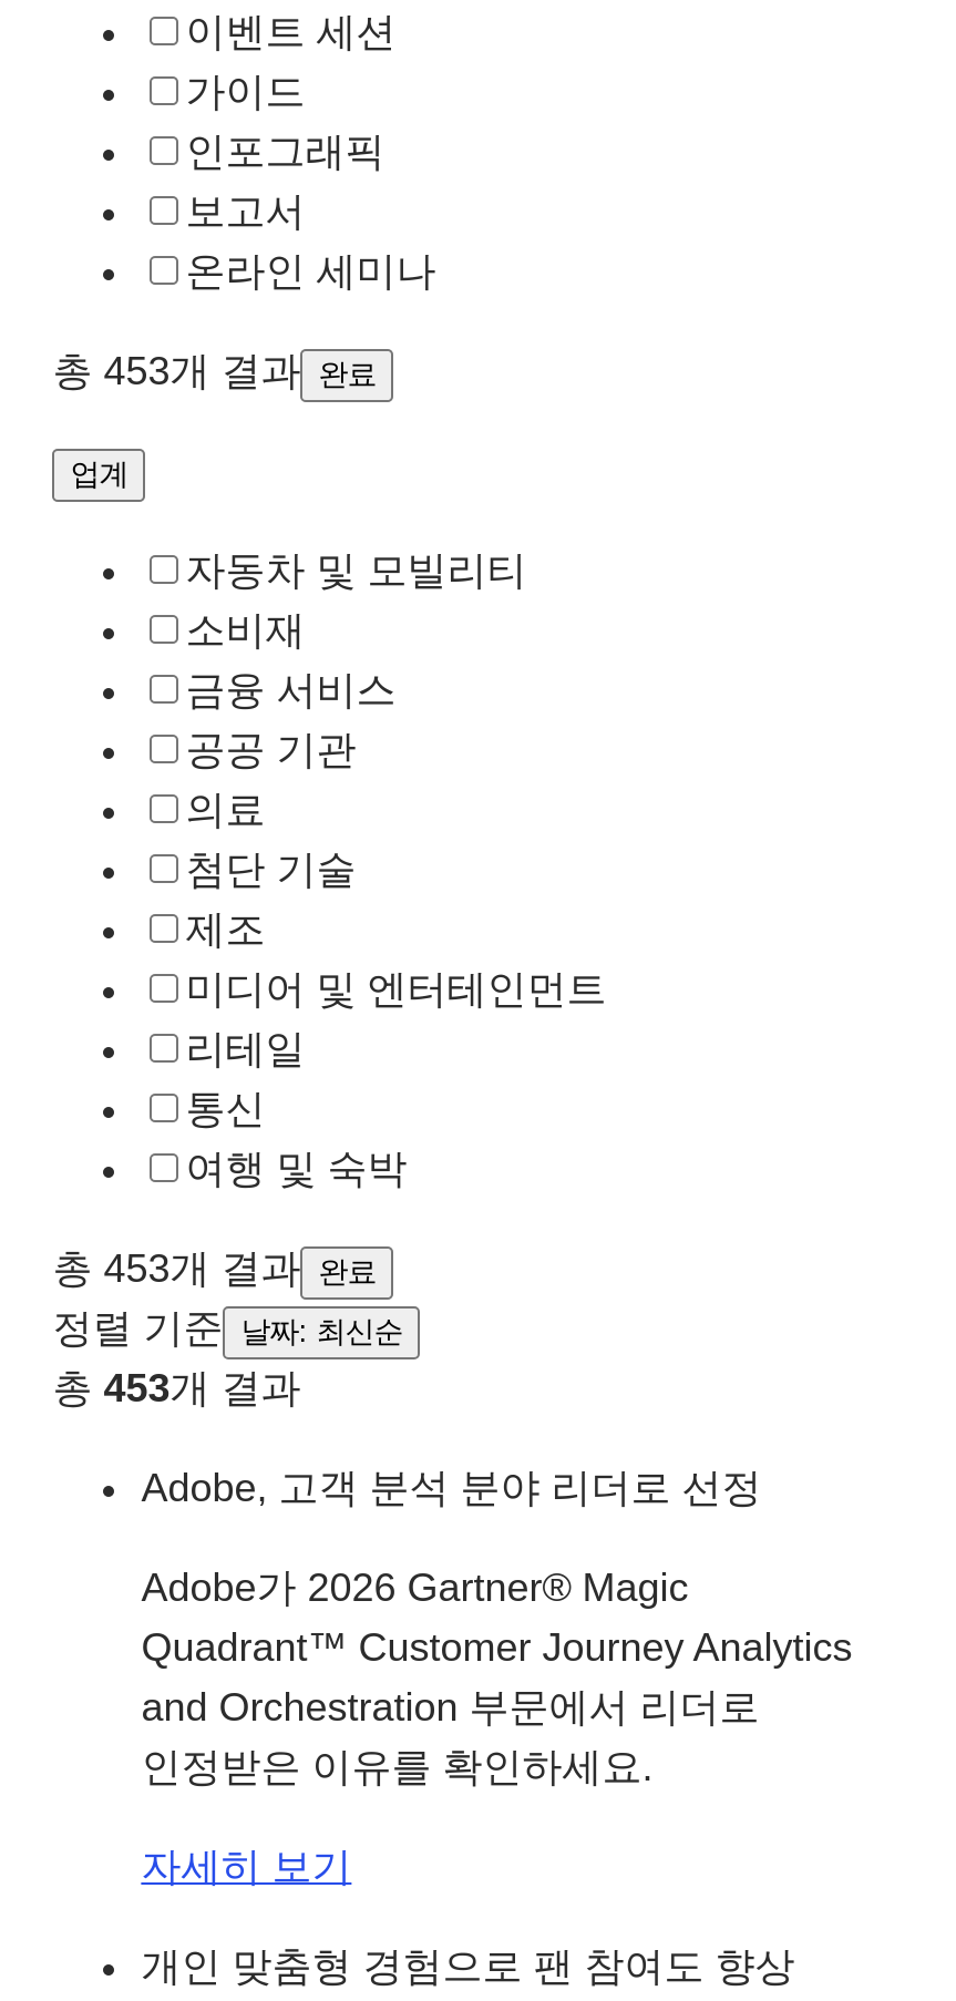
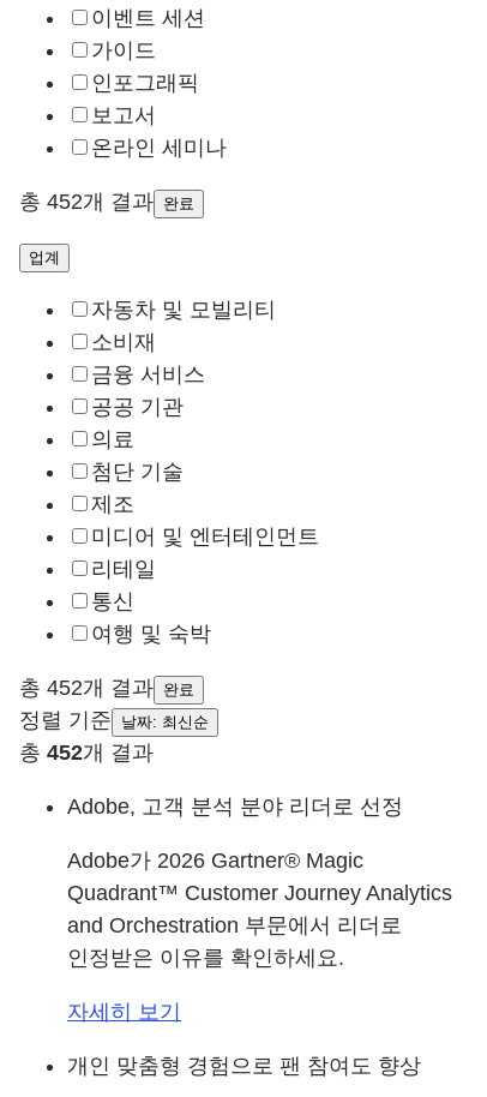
- 총 453개 결과 완료
+ 총 452개 결과 완료

- 총 453개 결과 완료
+ 총 452개 결과 완료

- 총 453개 결과
+ 총 452개 결과
